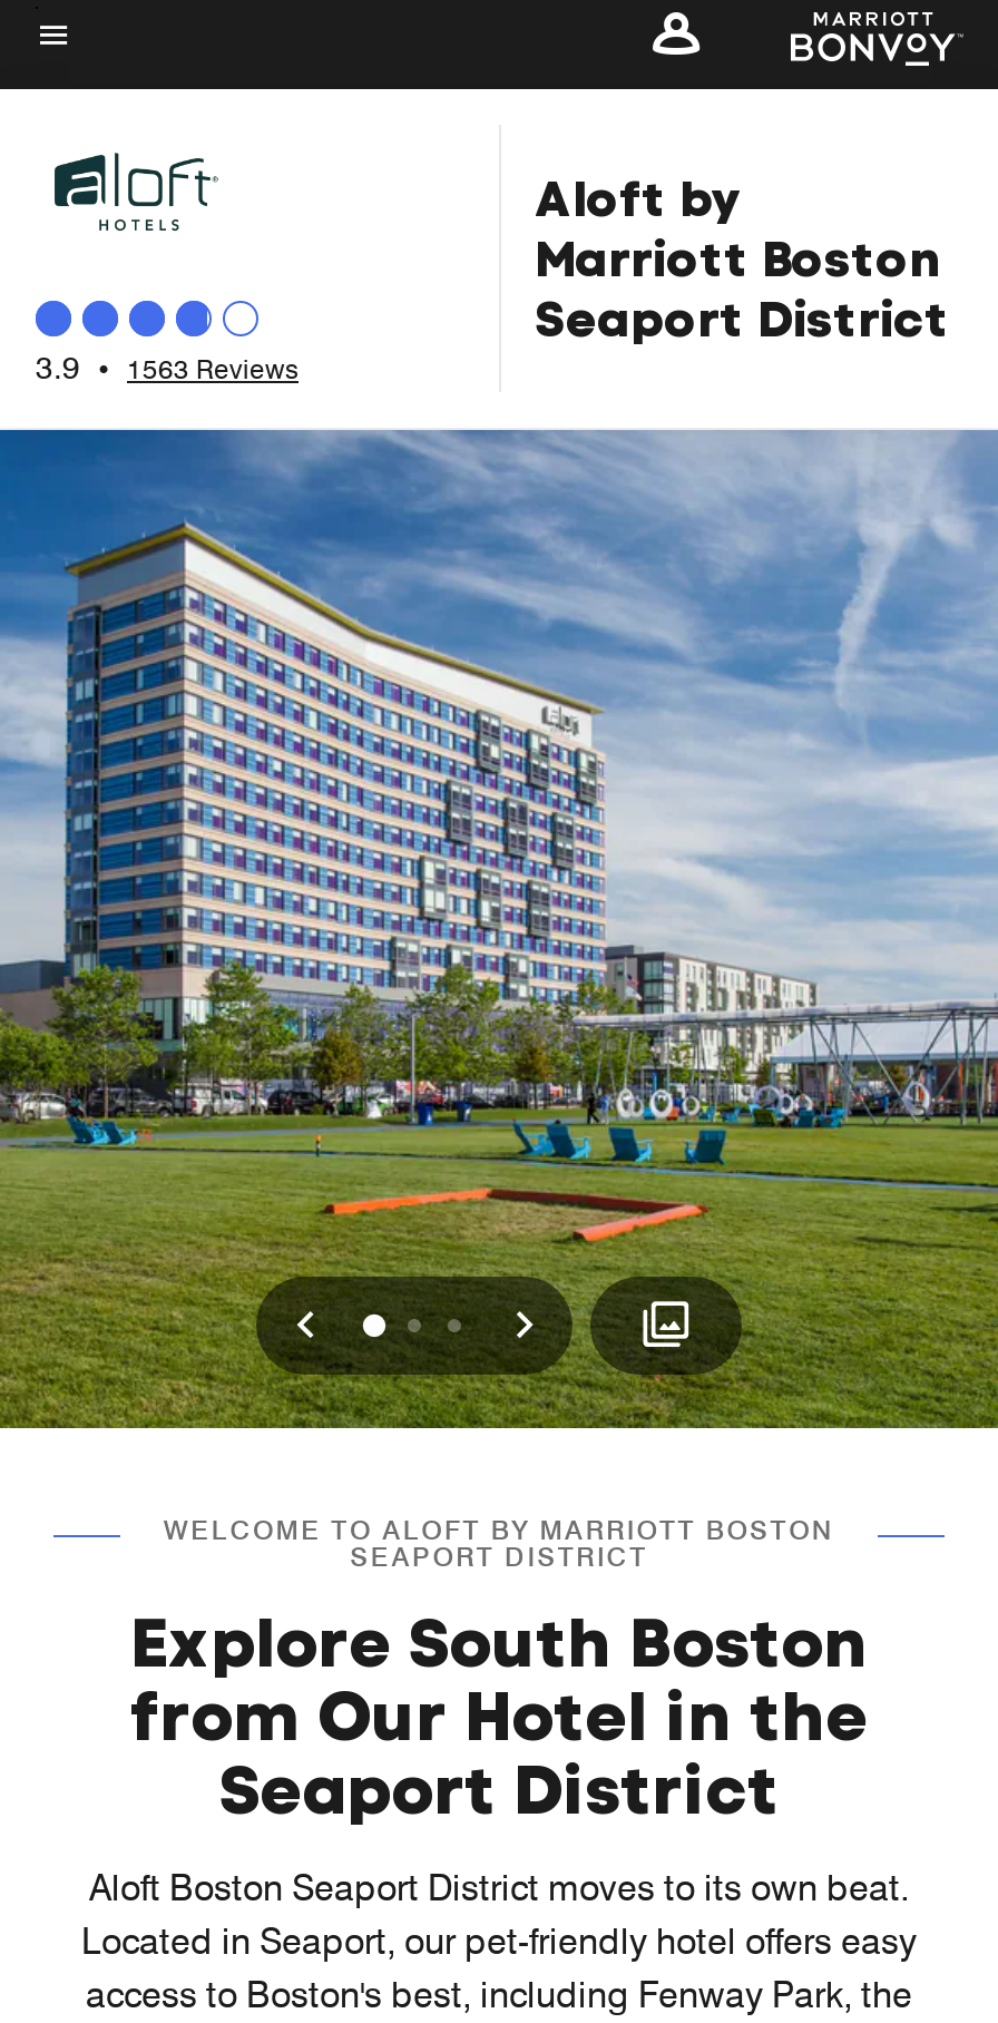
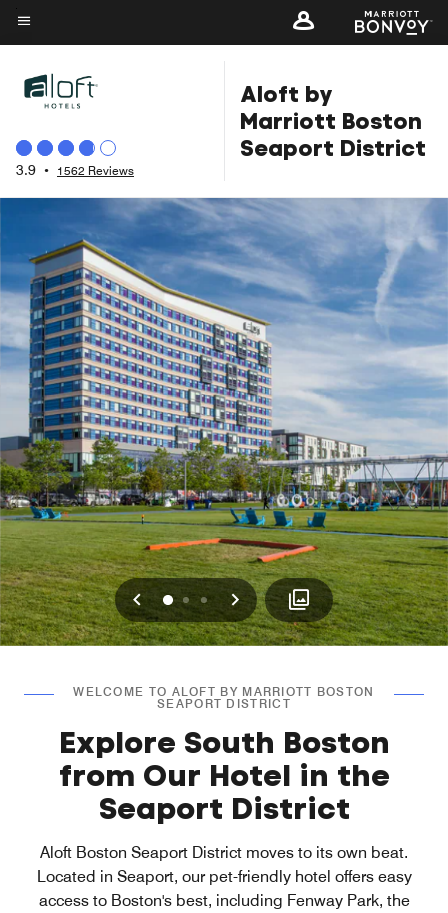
- 3.9 • 1563 Reviews
+ 3.9 • 1562 Reviews
